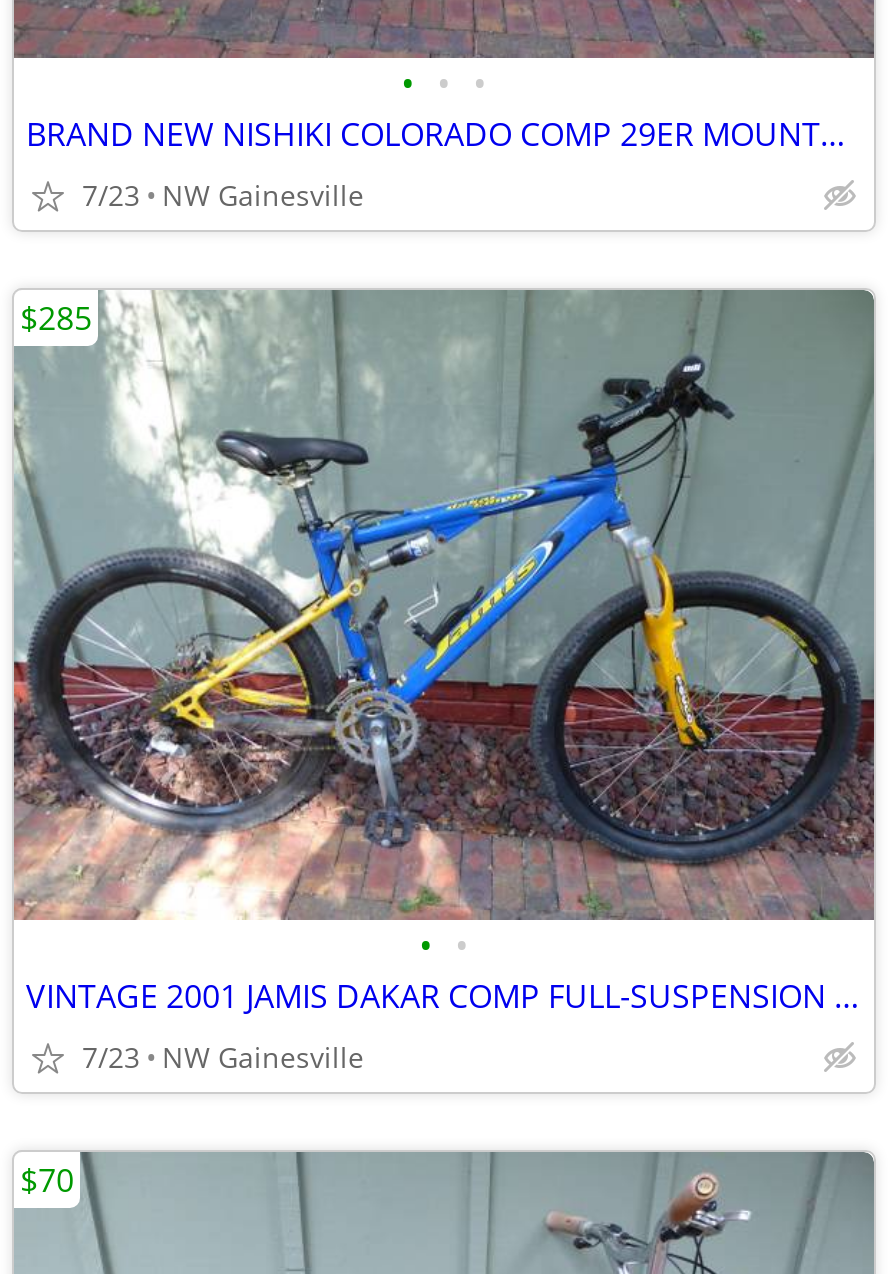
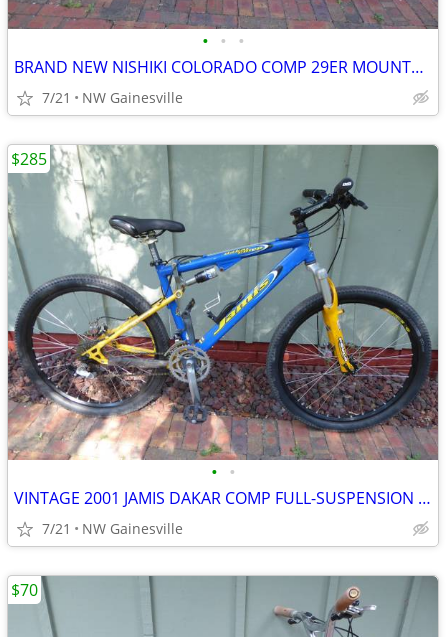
- 7/23 NW Gainesville
+ 7/21 NW Gainesville

- 7/23 NW Gainesville
+ 7/21 NW Gainesville
